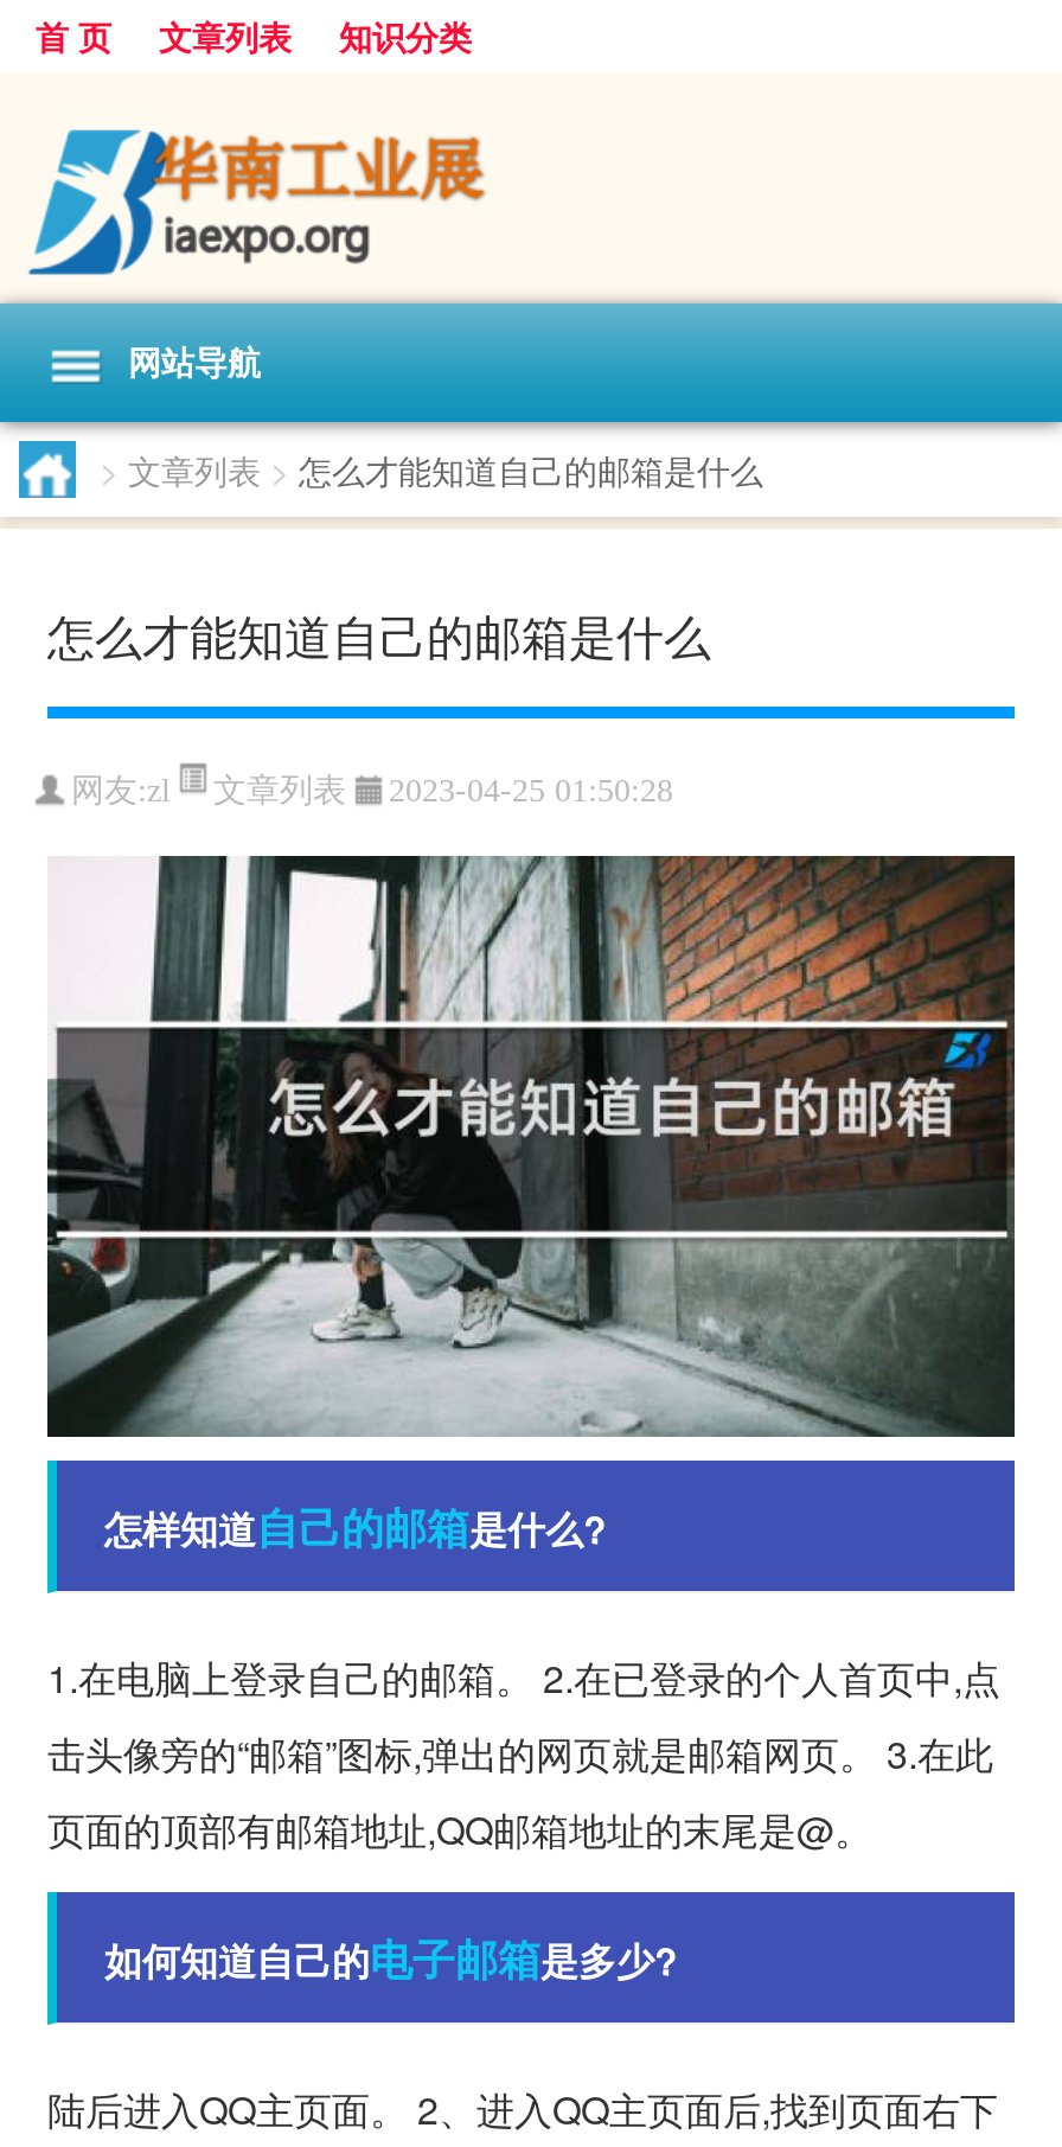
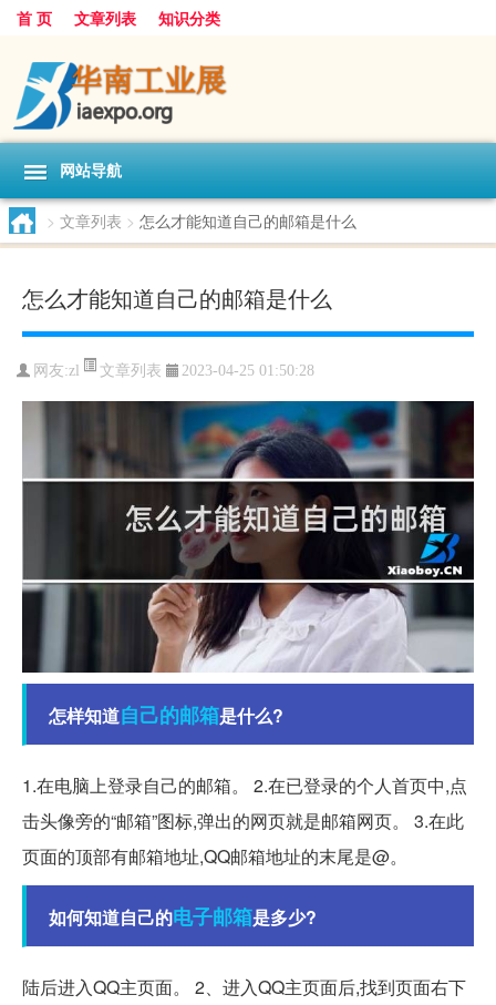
- [image]
+ [image]
